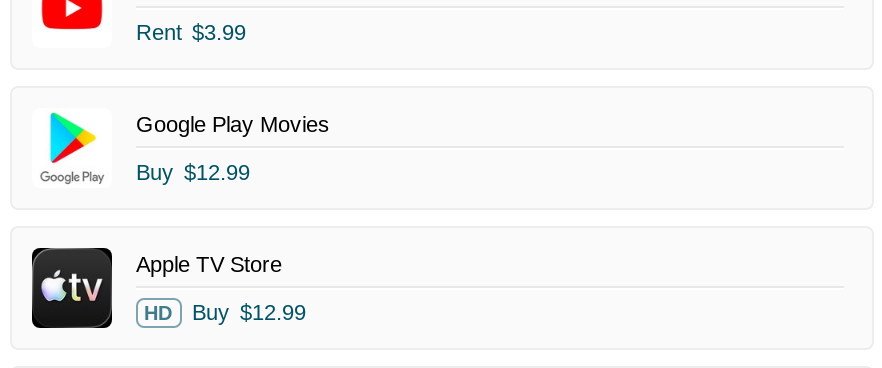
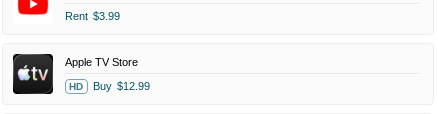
- [image]
- Google Play Movies
- Buy $12.99
